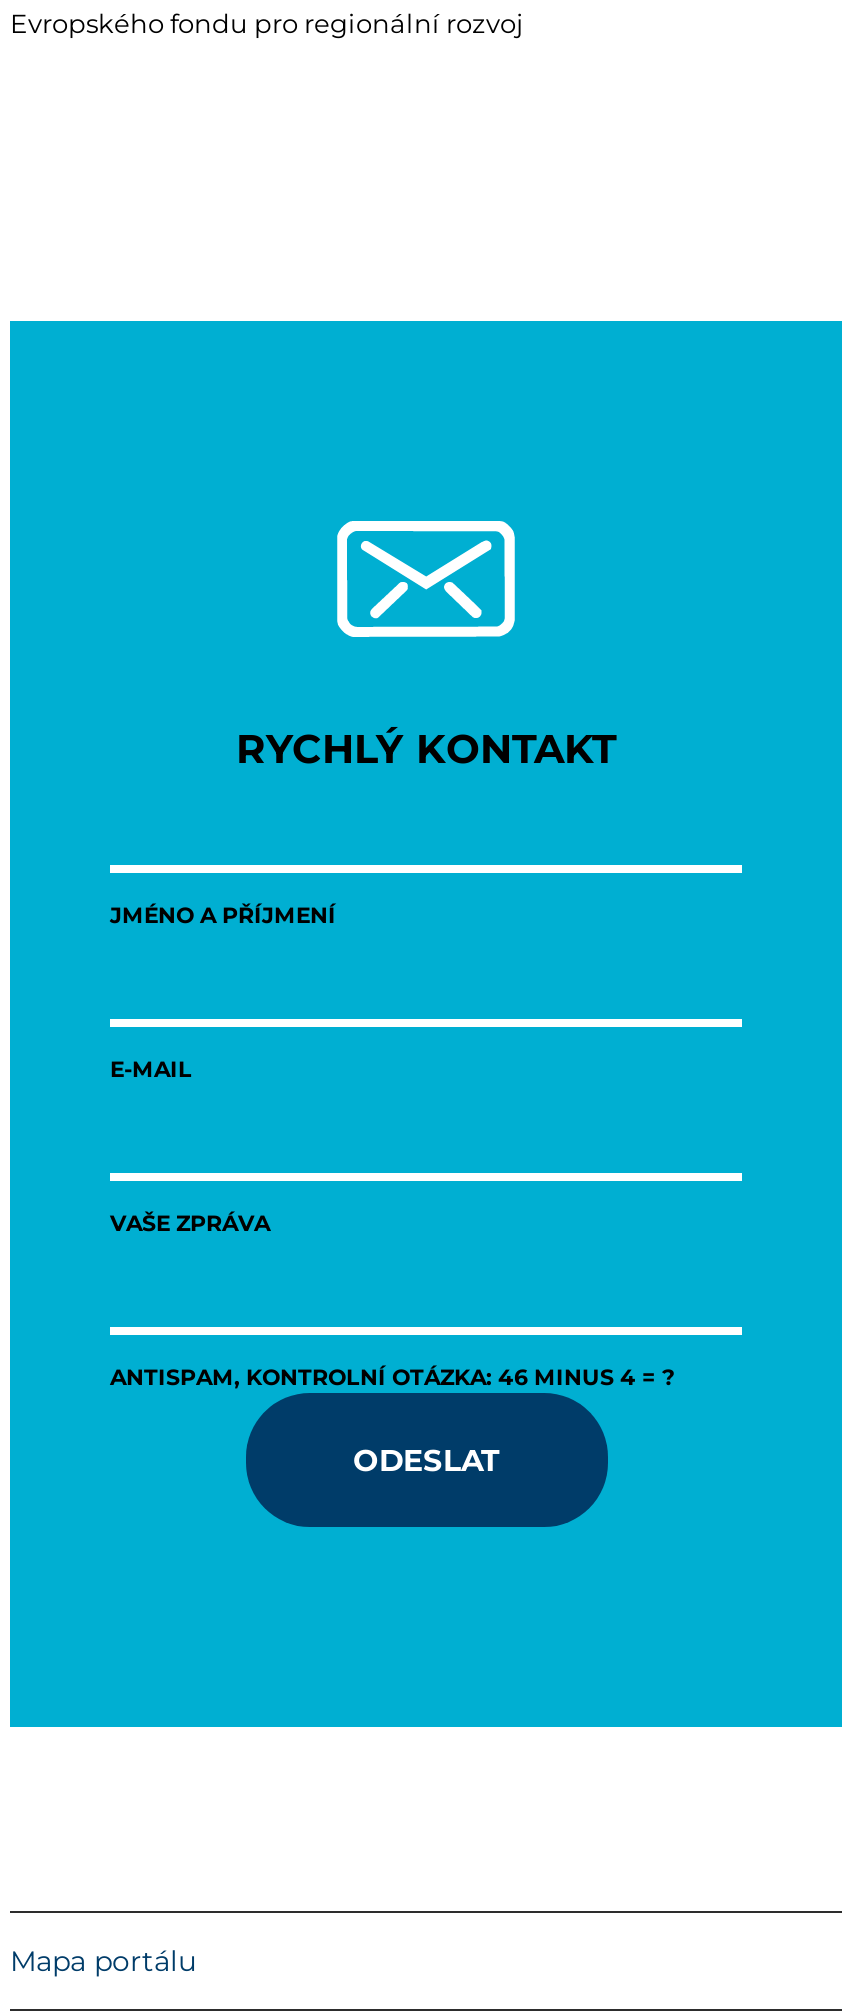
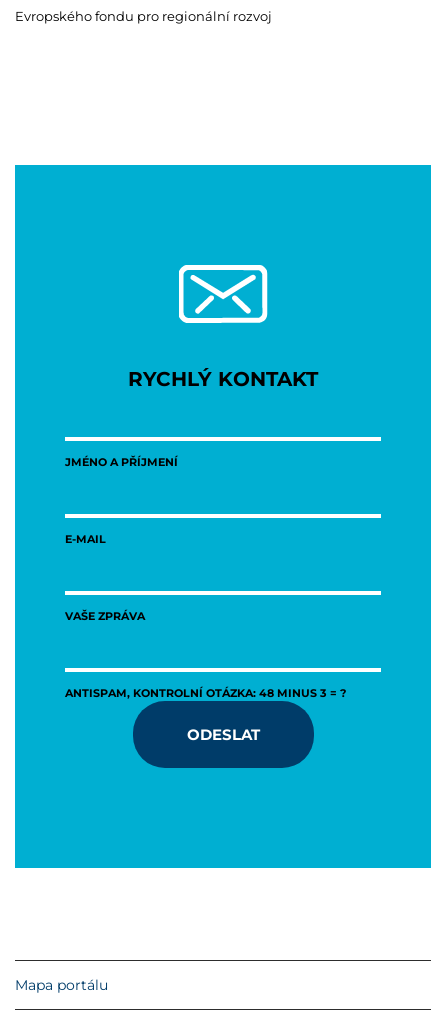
- ANTISPAM, KONTROLNÍ OTÁZKA: 46 MINUS 4 = ?
+ ANTISPAM, KONTROLNÍ OTÁZKA: 48 MINUS 3 = ?
